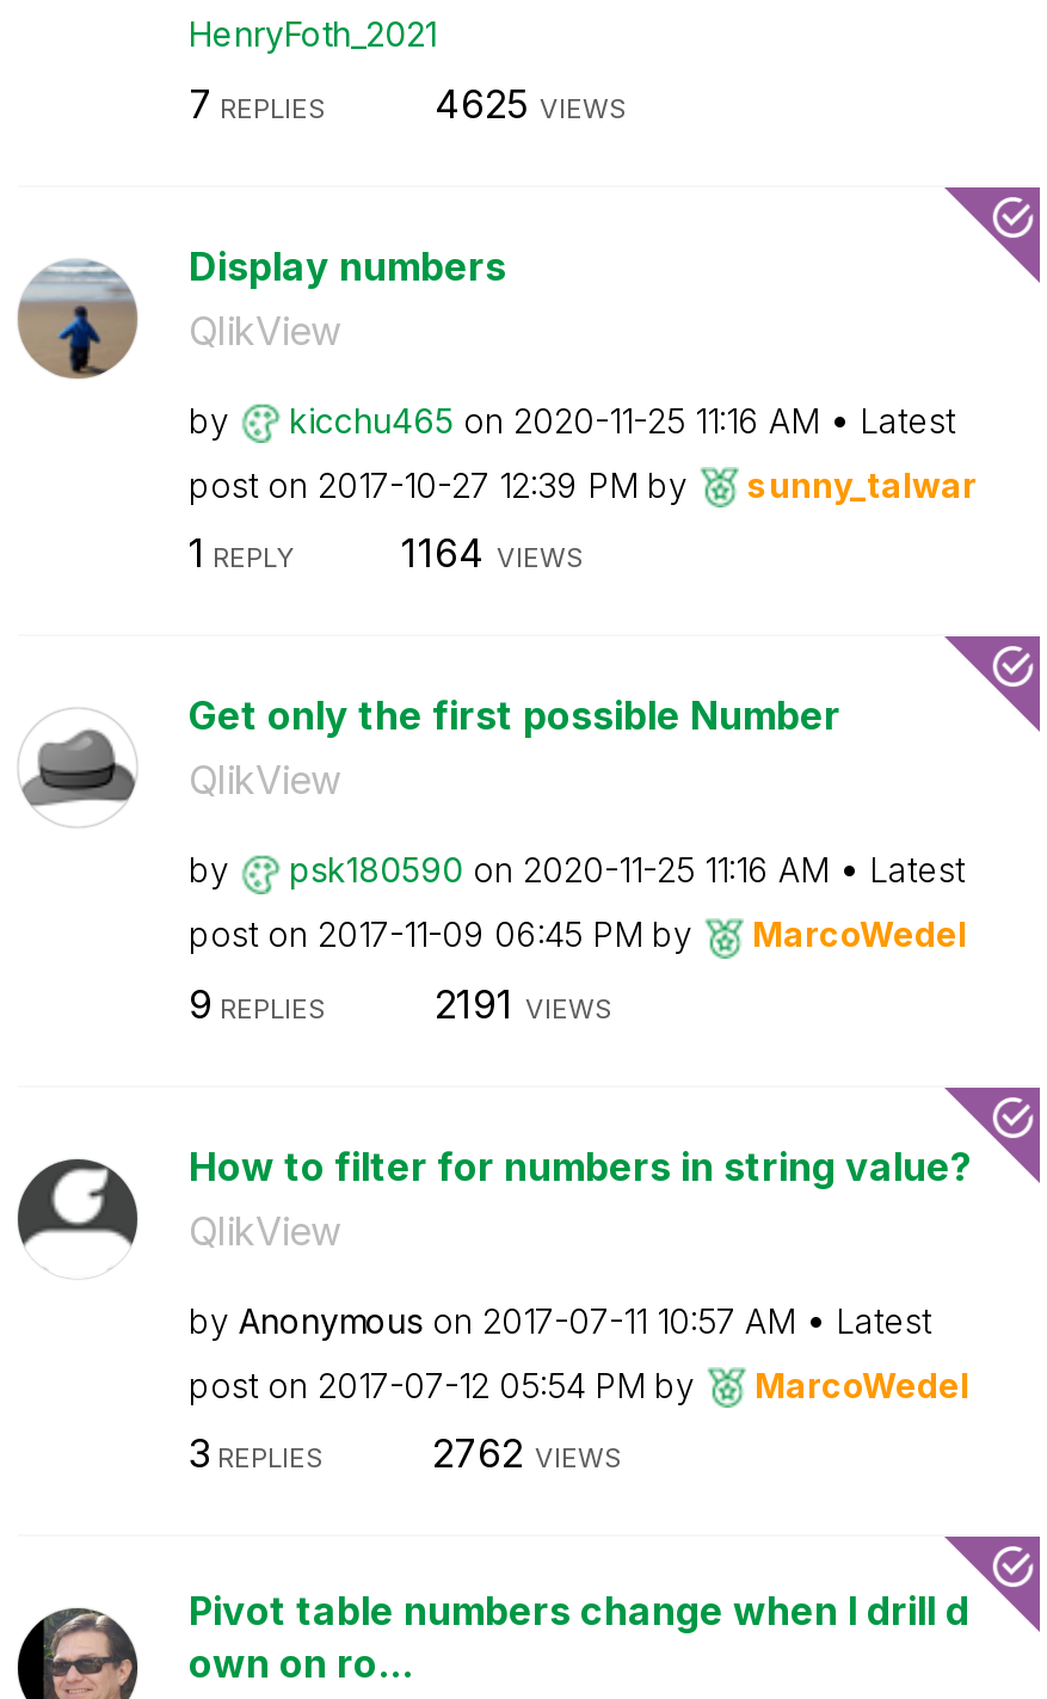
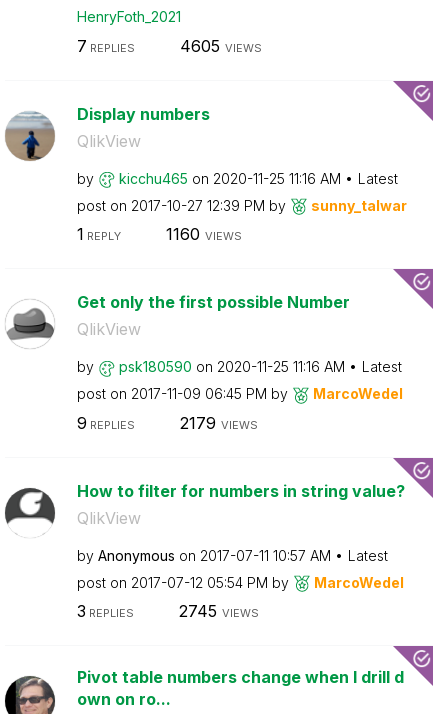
- 4625 VIEWS
+ 4605 VIEWS

- 1164 VIEWS
+ 1160 VIEWS

- 2191 VIEWS
+ 2179 VIEWS

- 2762 VIEWS
+ 2745 VIEWS
